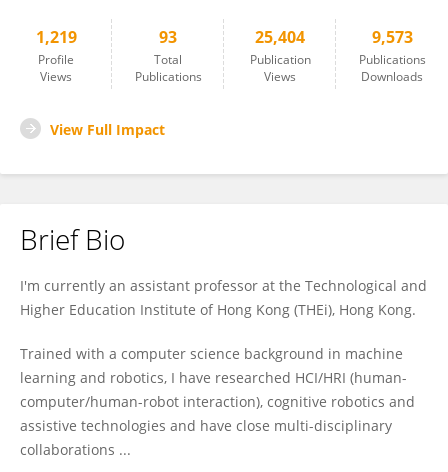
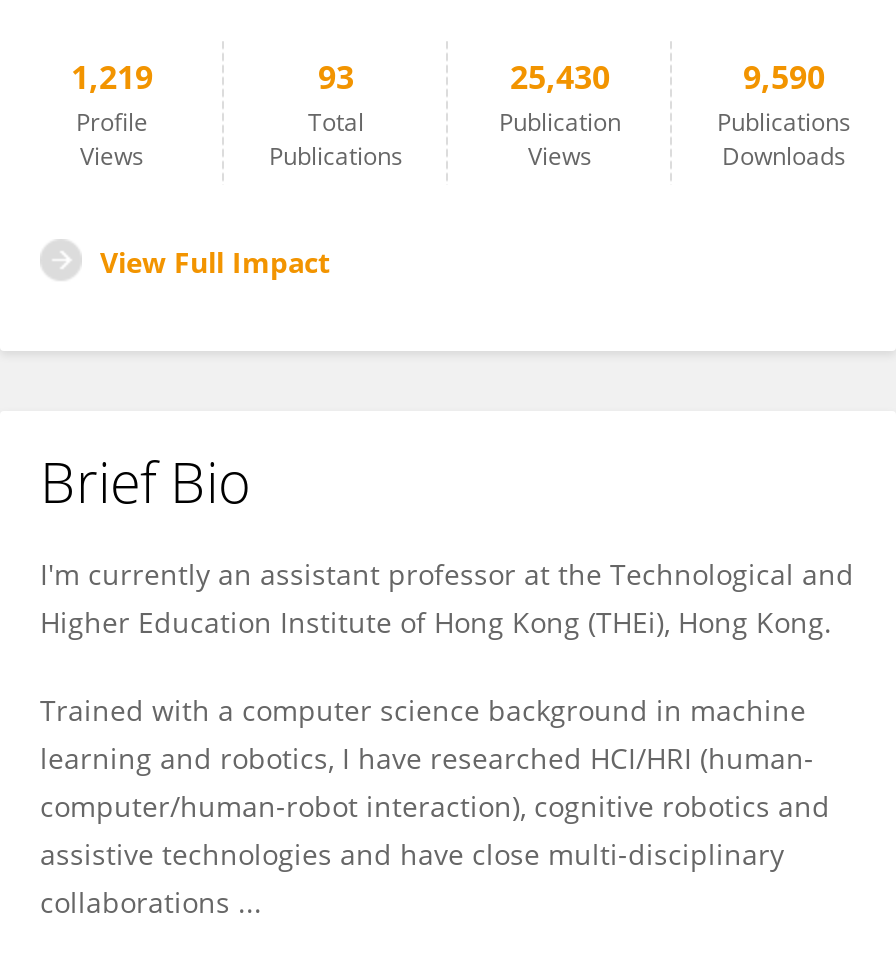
- 25,404
+ 25,430

- 9,573
+ 9,590
